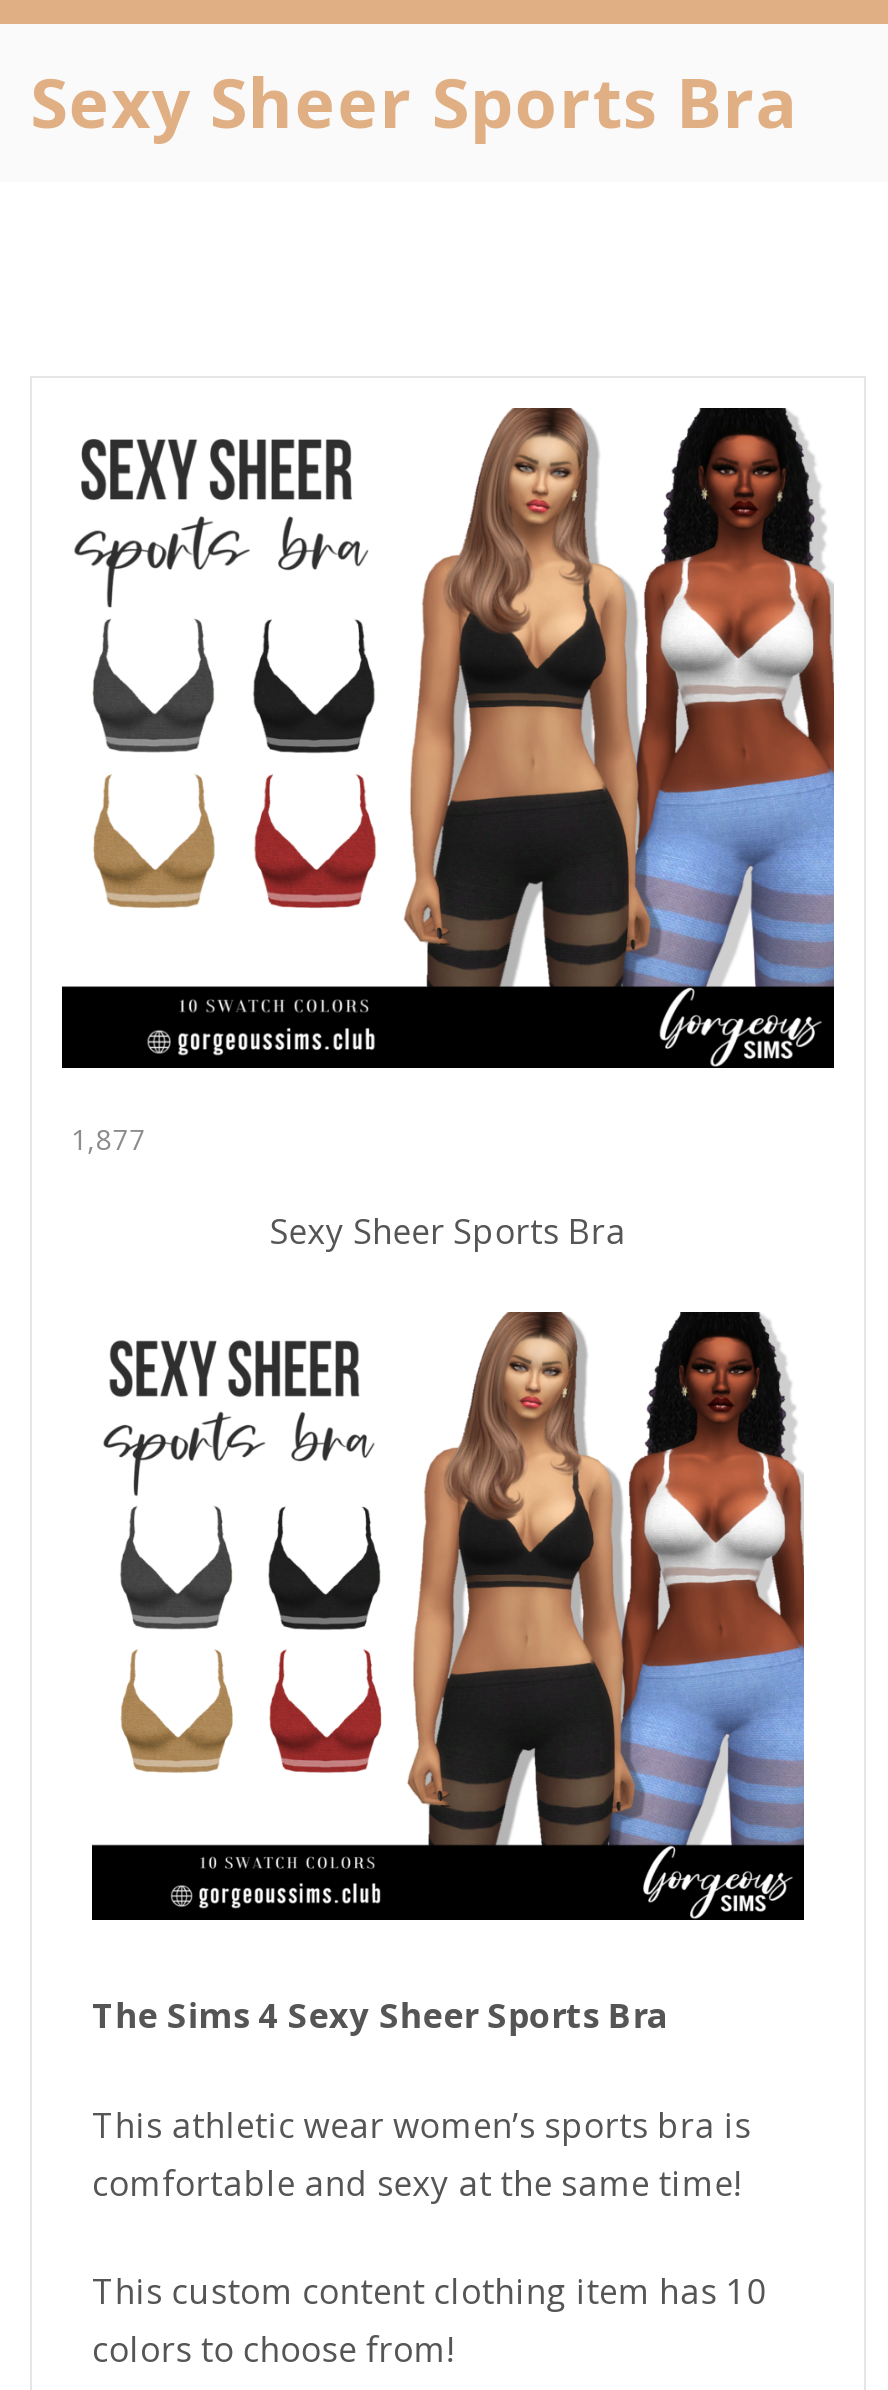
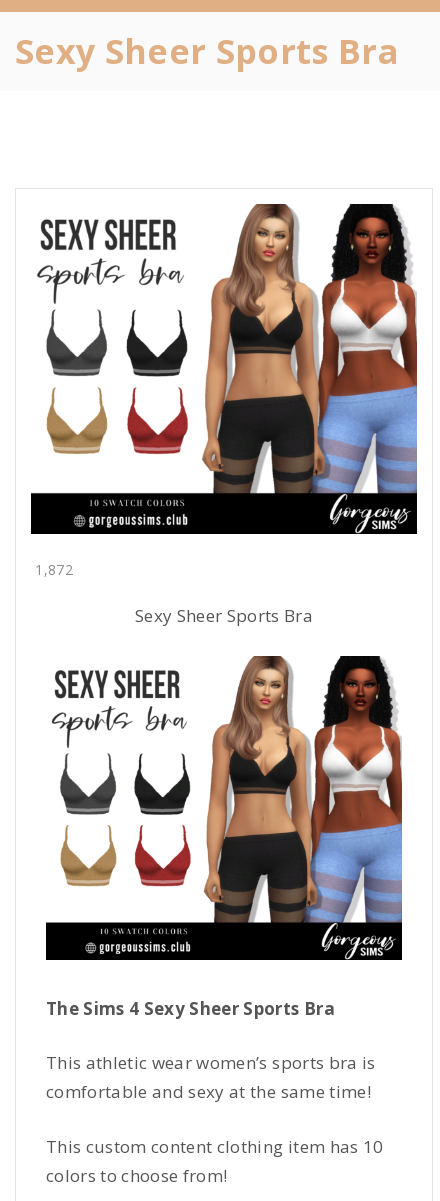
- 1,877
+ 1,872
